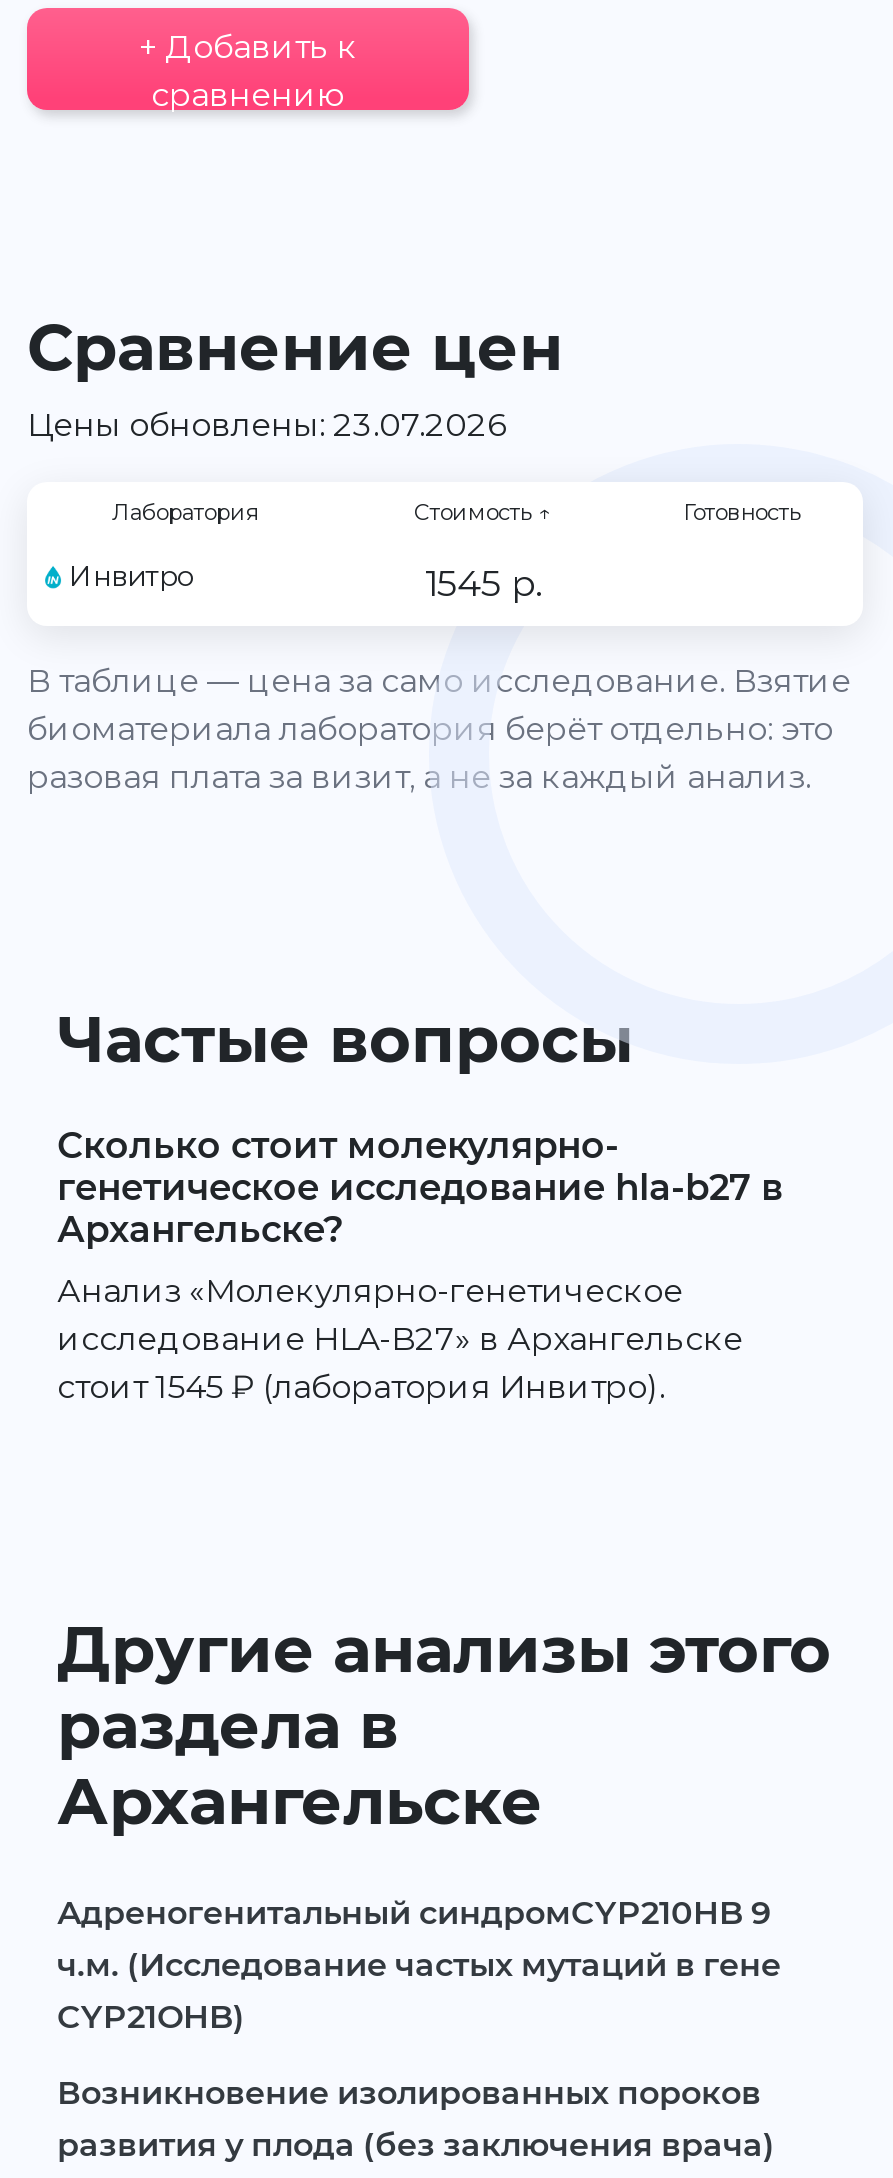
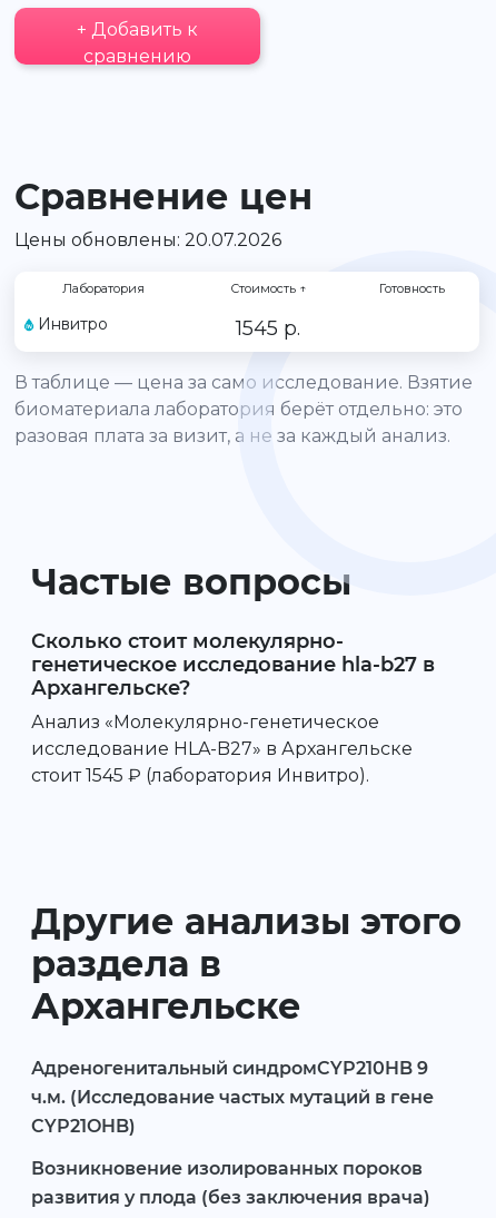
- Цены обновлены: 23.07.2026
+ Цены обновлены: 20.07.2026
